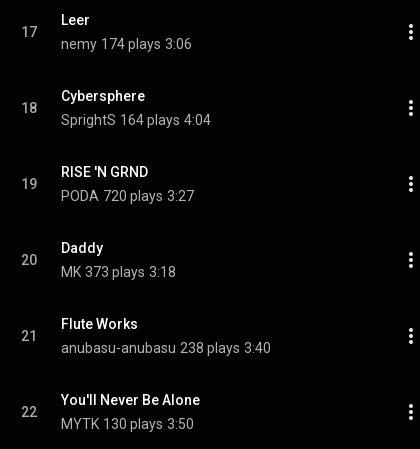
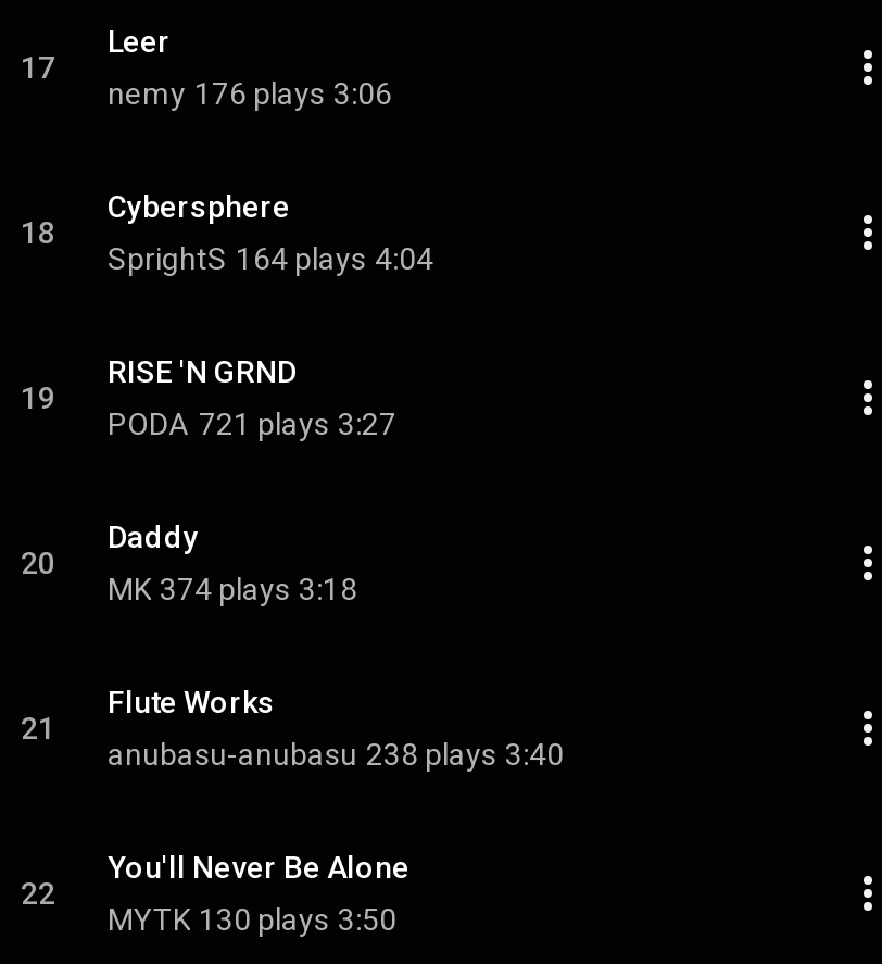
- nemy 174 plays 3:06
+ nemy 176 plays 3:06

- PODA 720 plays 3:27
+ PODA 721 plays 3:27

- MK 373 plays 3:18
+ MK 374 plays 3:18
